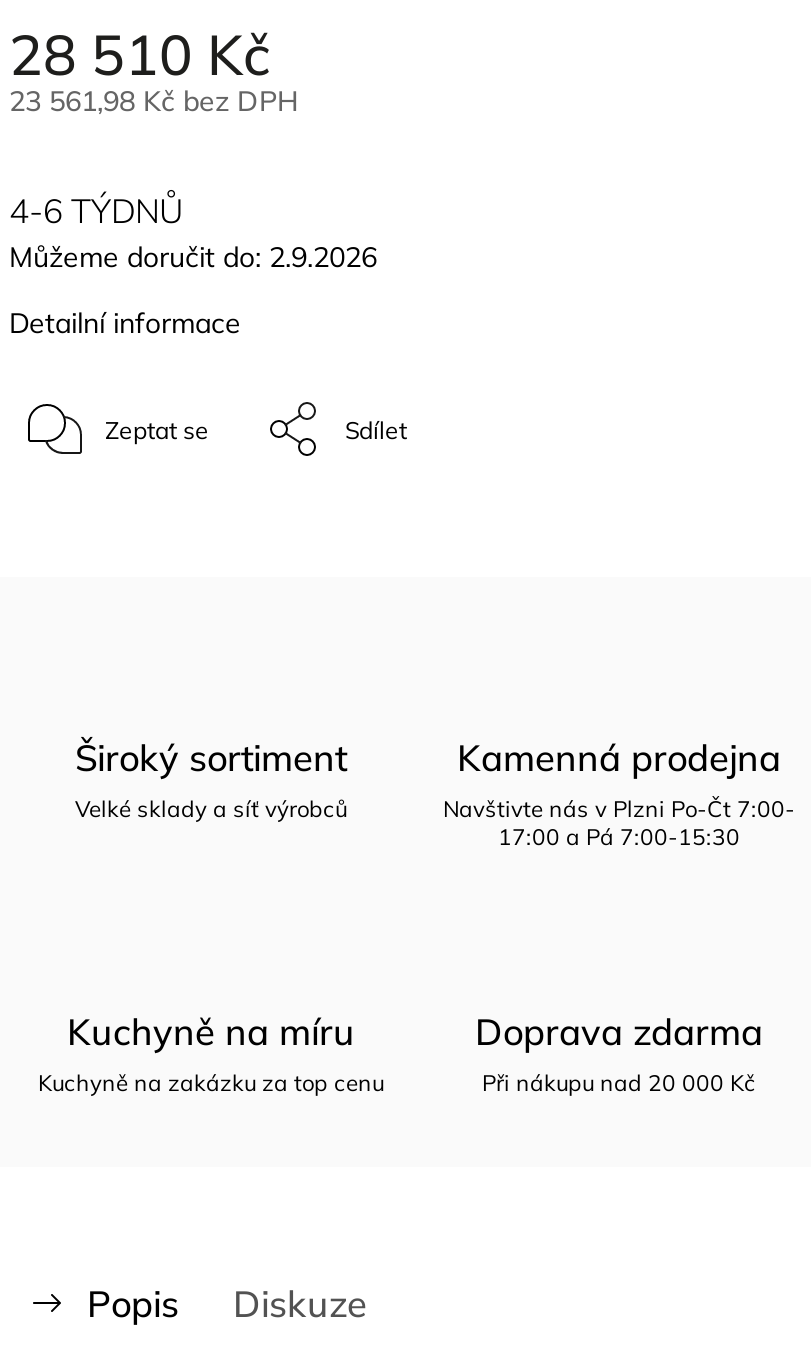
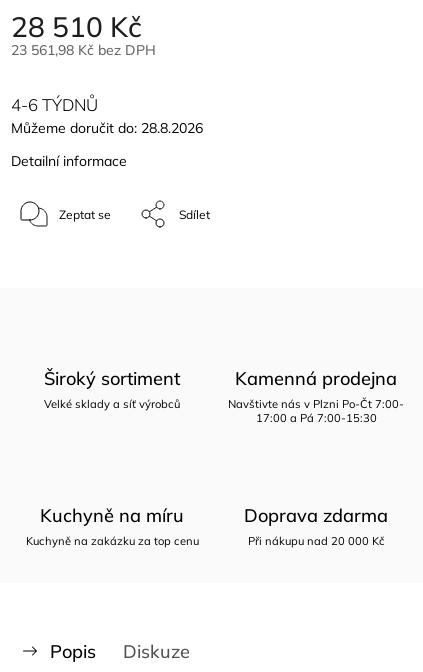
- Můžeme doručit do: 2.9.2026
+ Můžeme doručit do: 28.8.2026
